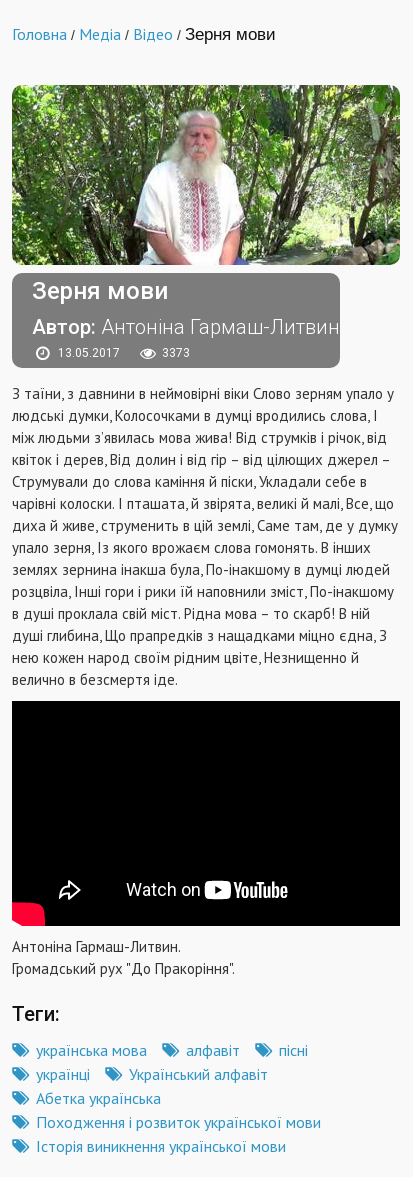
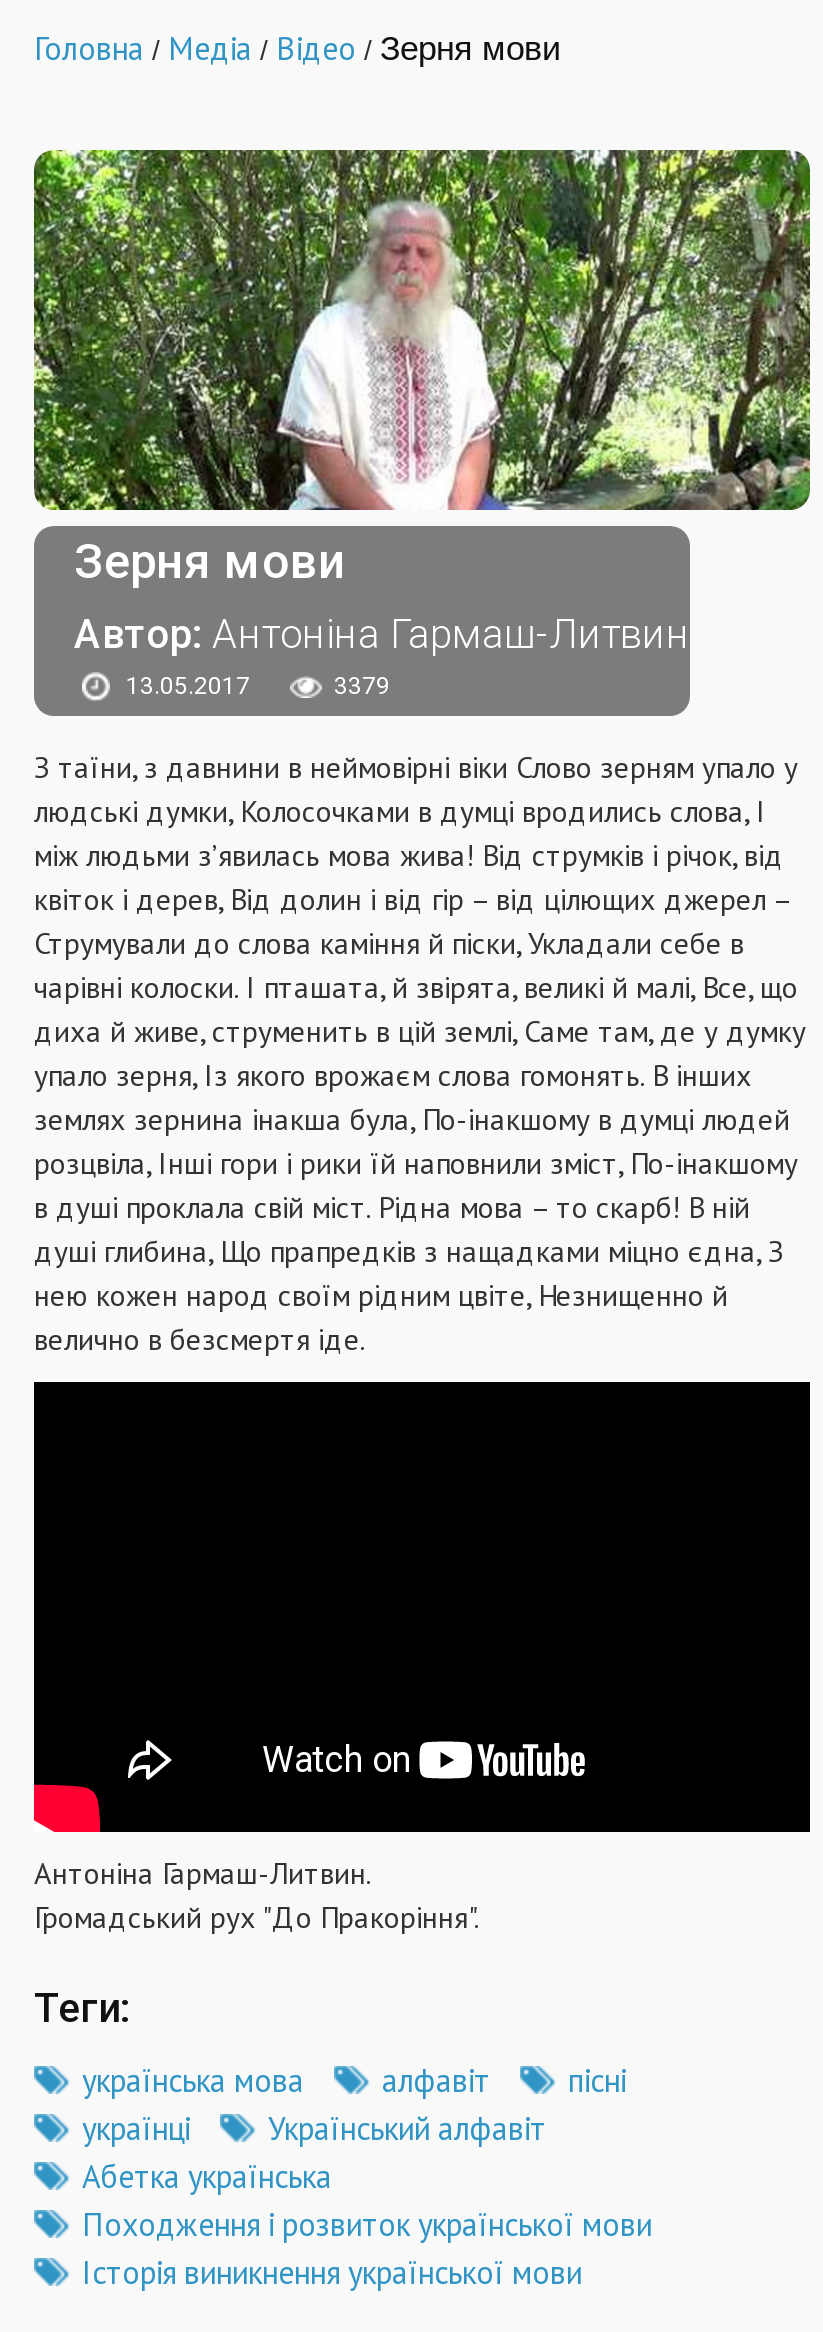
- 3373
+ 3379
